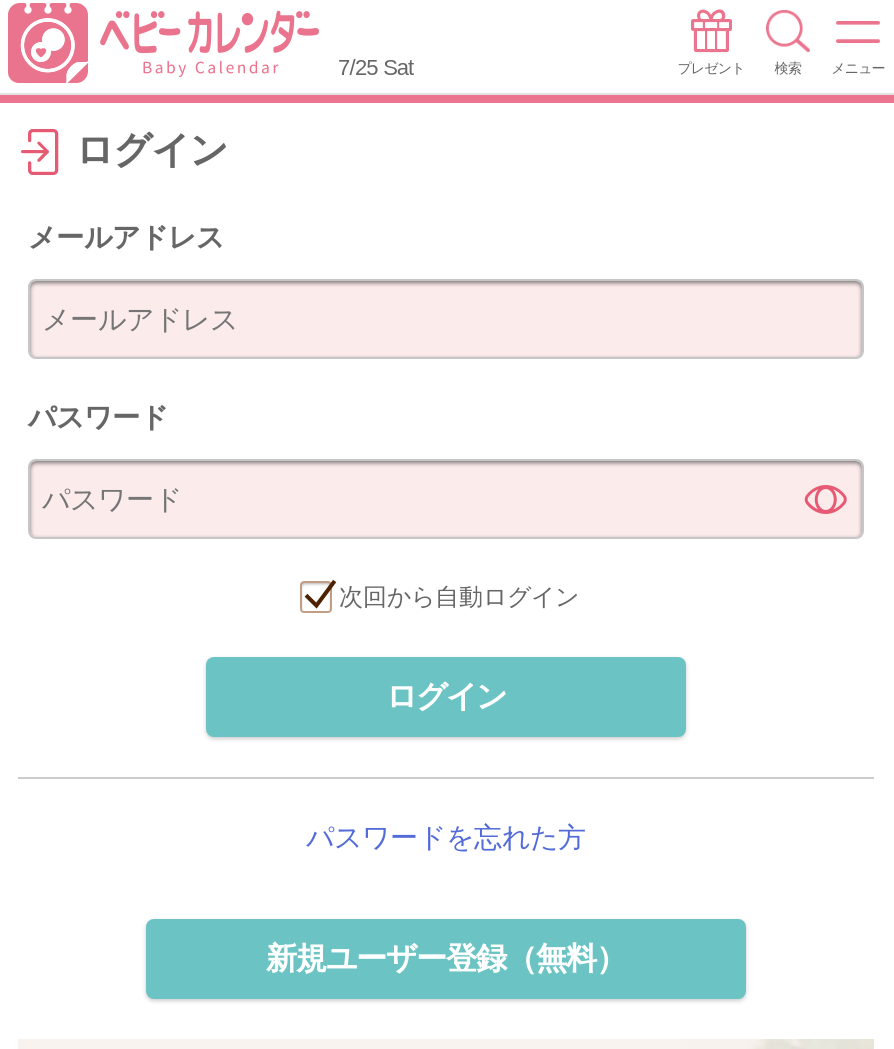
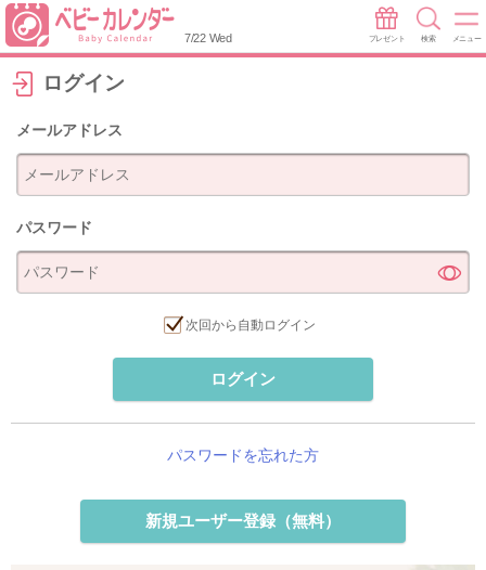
- 7/25 Sat
+ 7/22 Wed
